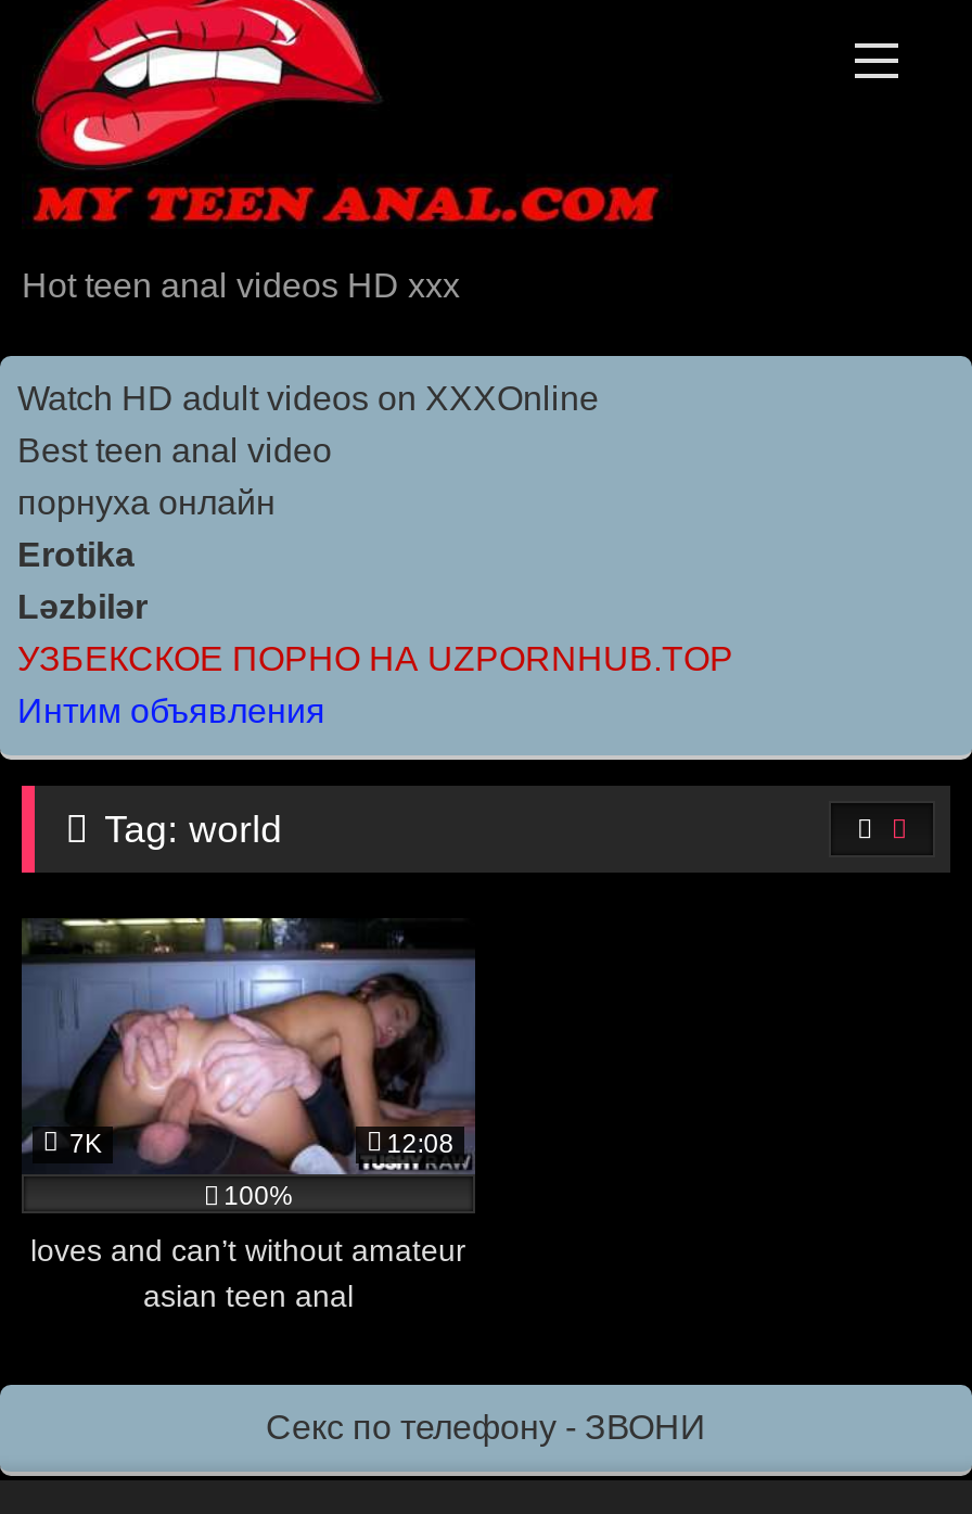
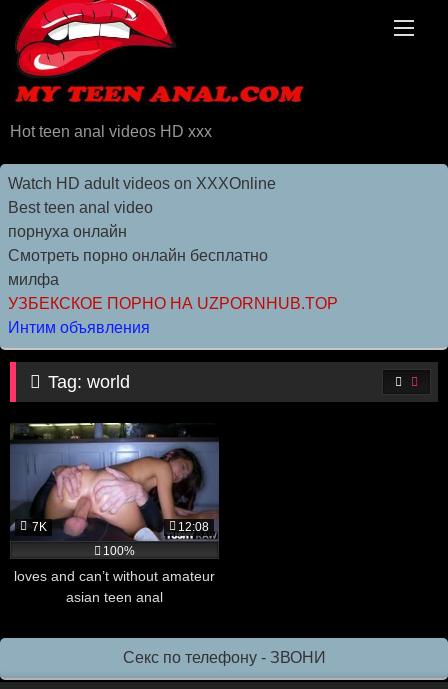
- Erotika
- Ləzbilər
+ Смотреть порно онлайн бесплатно
+ милфа
